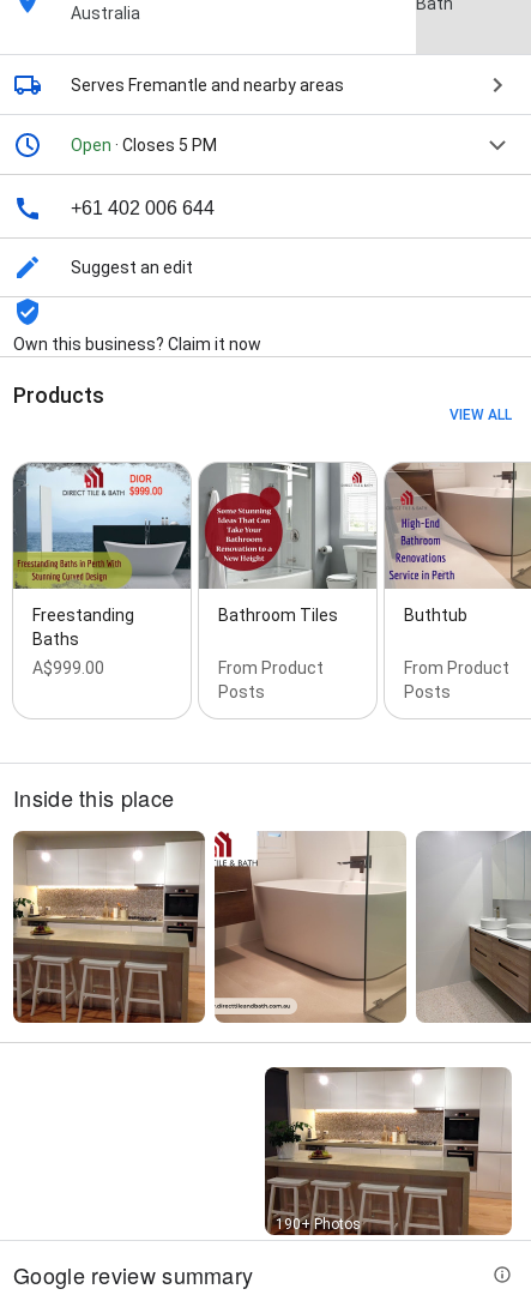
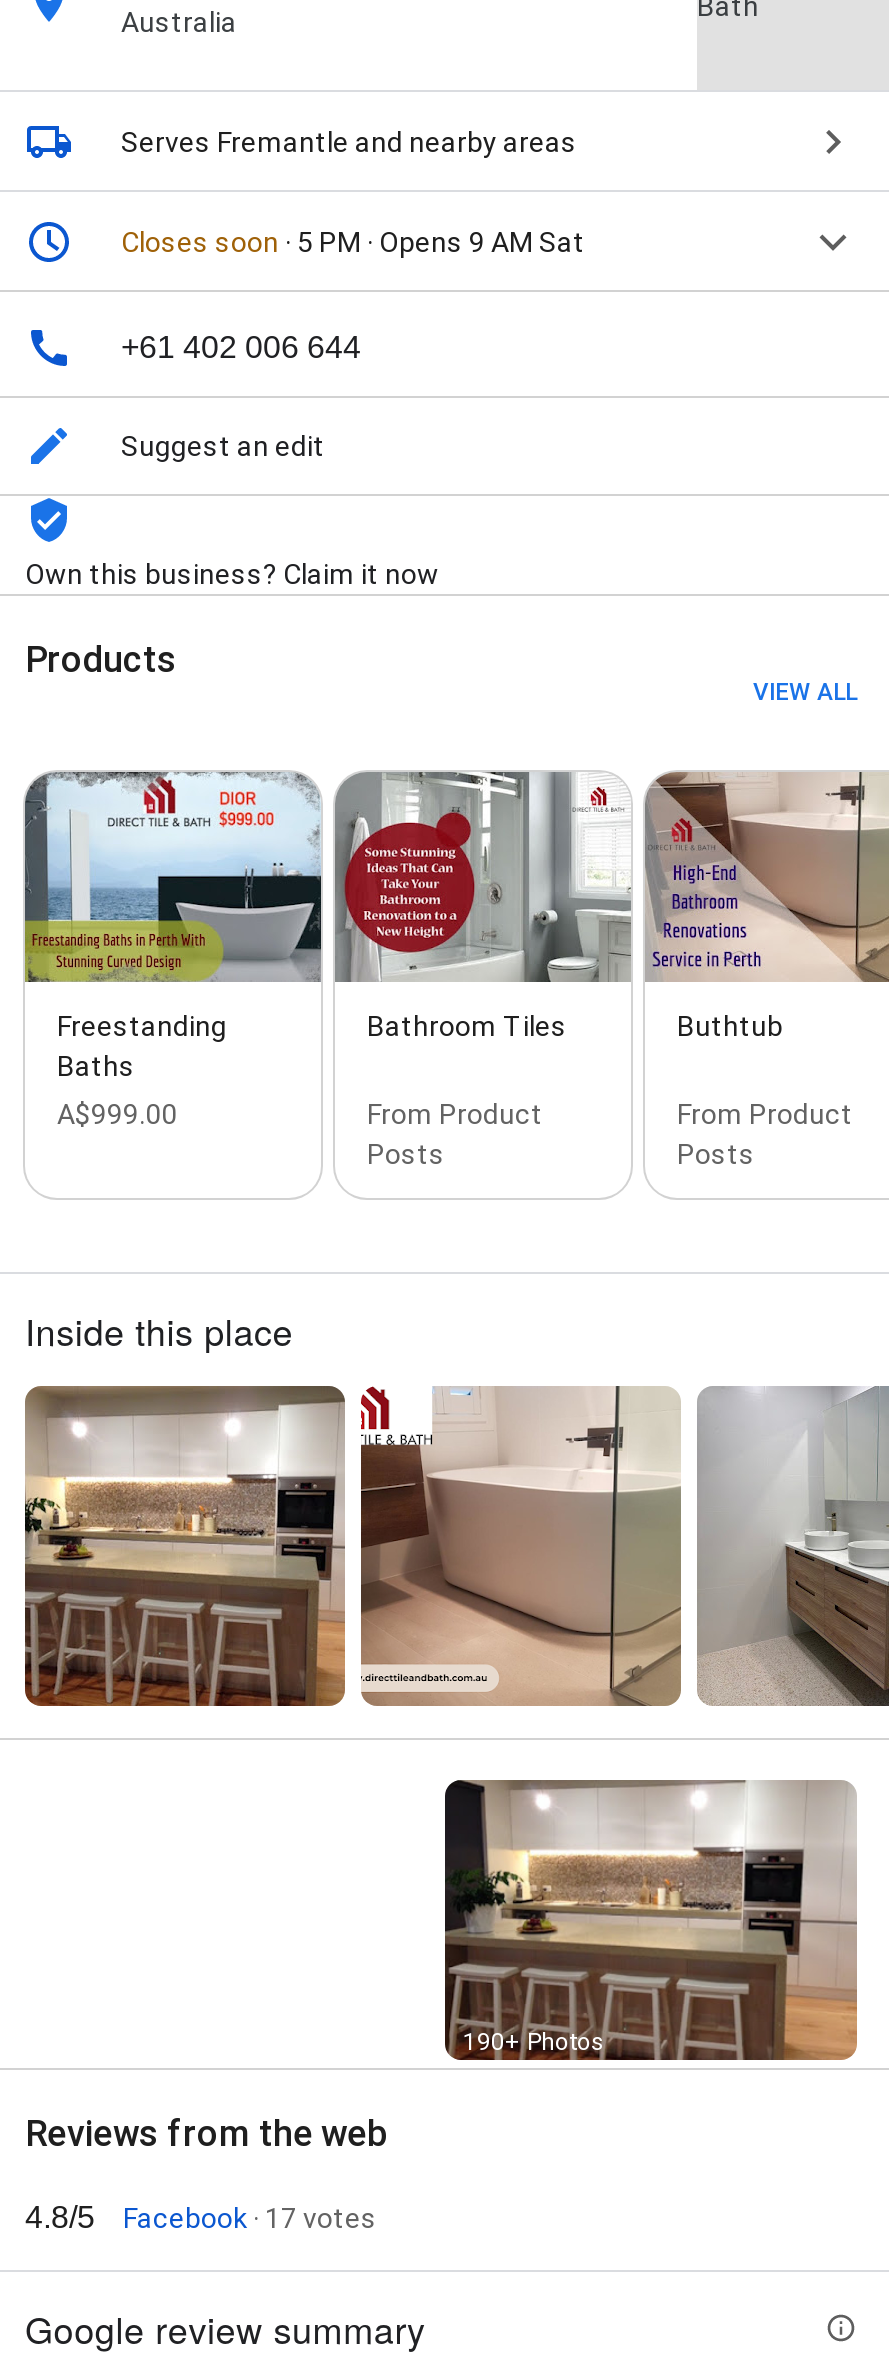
- Open · Closes 5 PM
+ Closes soon · 5 PM · Opens 9 AM Sat

+ Reviews from the web
+ 4.8/5
+ Facebook · 17 votes
